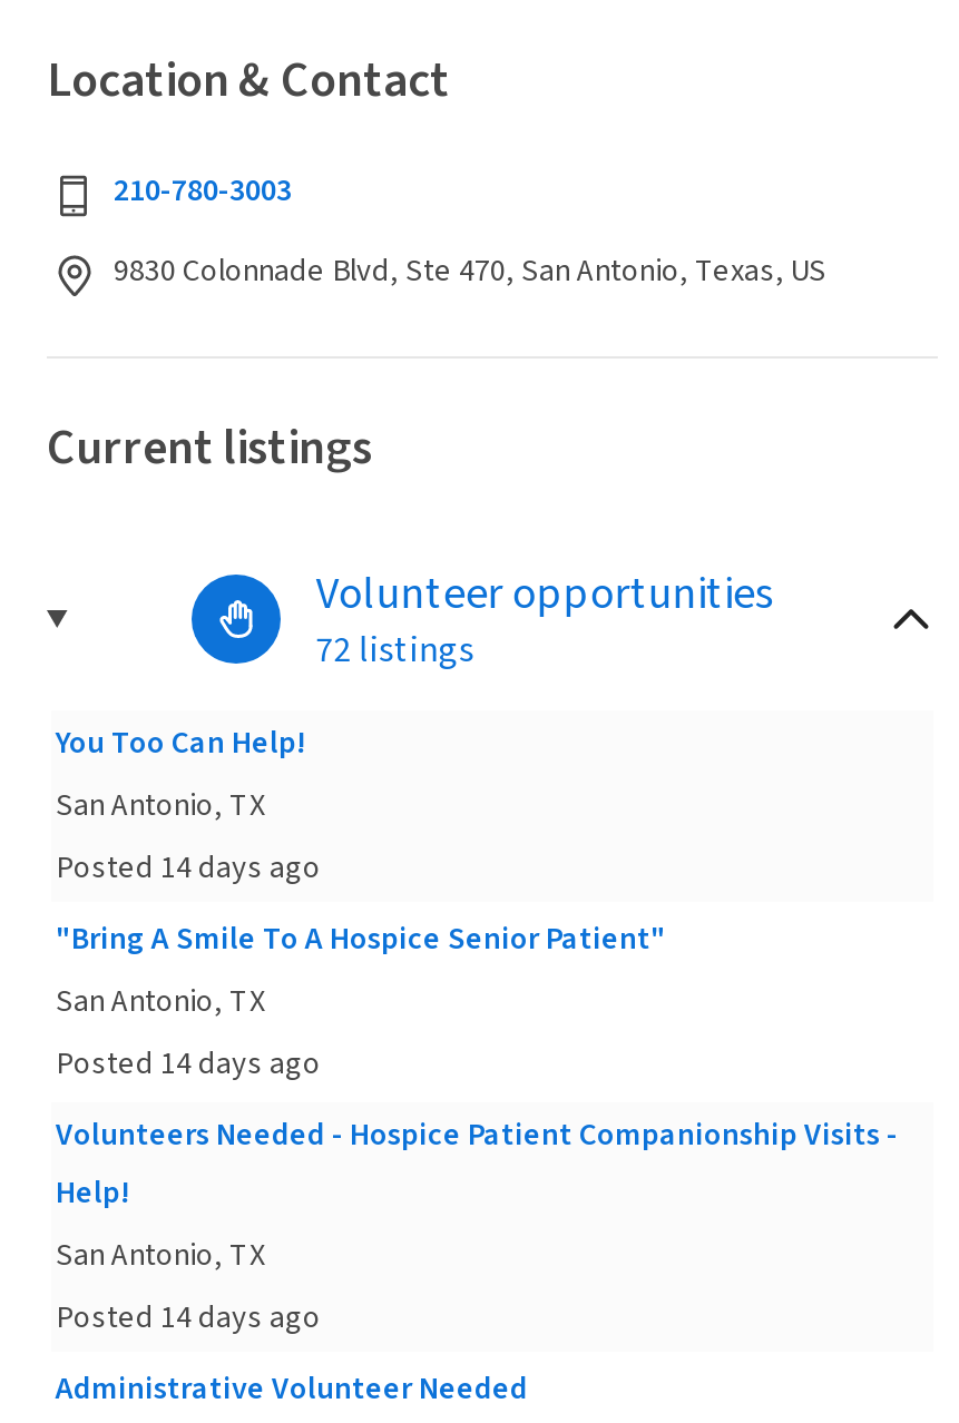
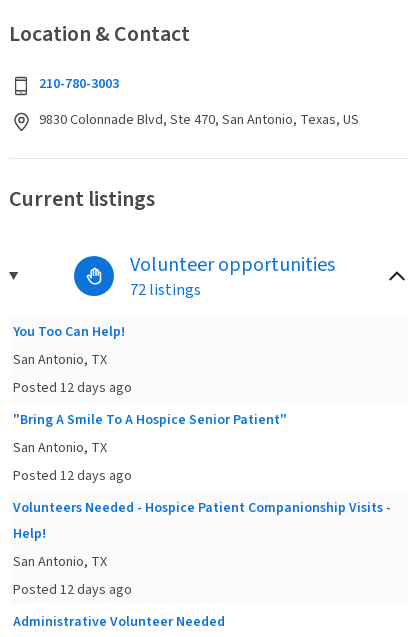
- Posted 14 days ago
+ Posted 12 days ago

- Posted 14 days ago
+ Posted 12 days ago

- Posted 14 days ago
+ Posted 12 days ago
